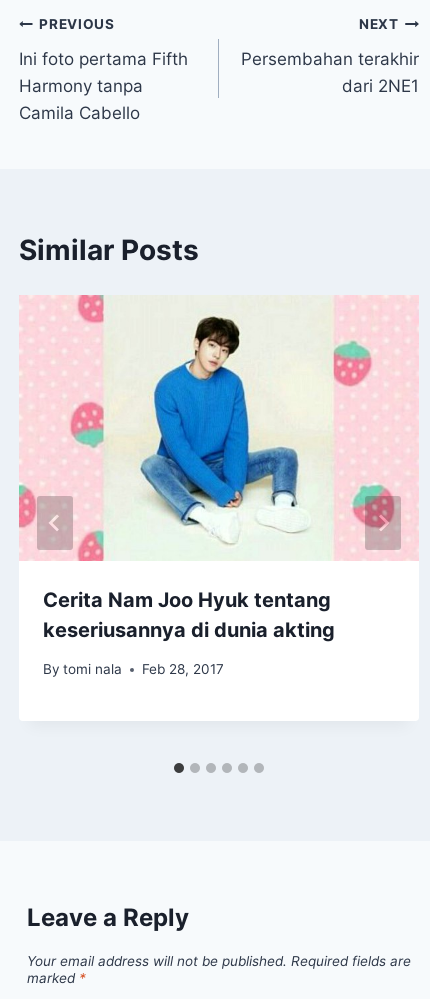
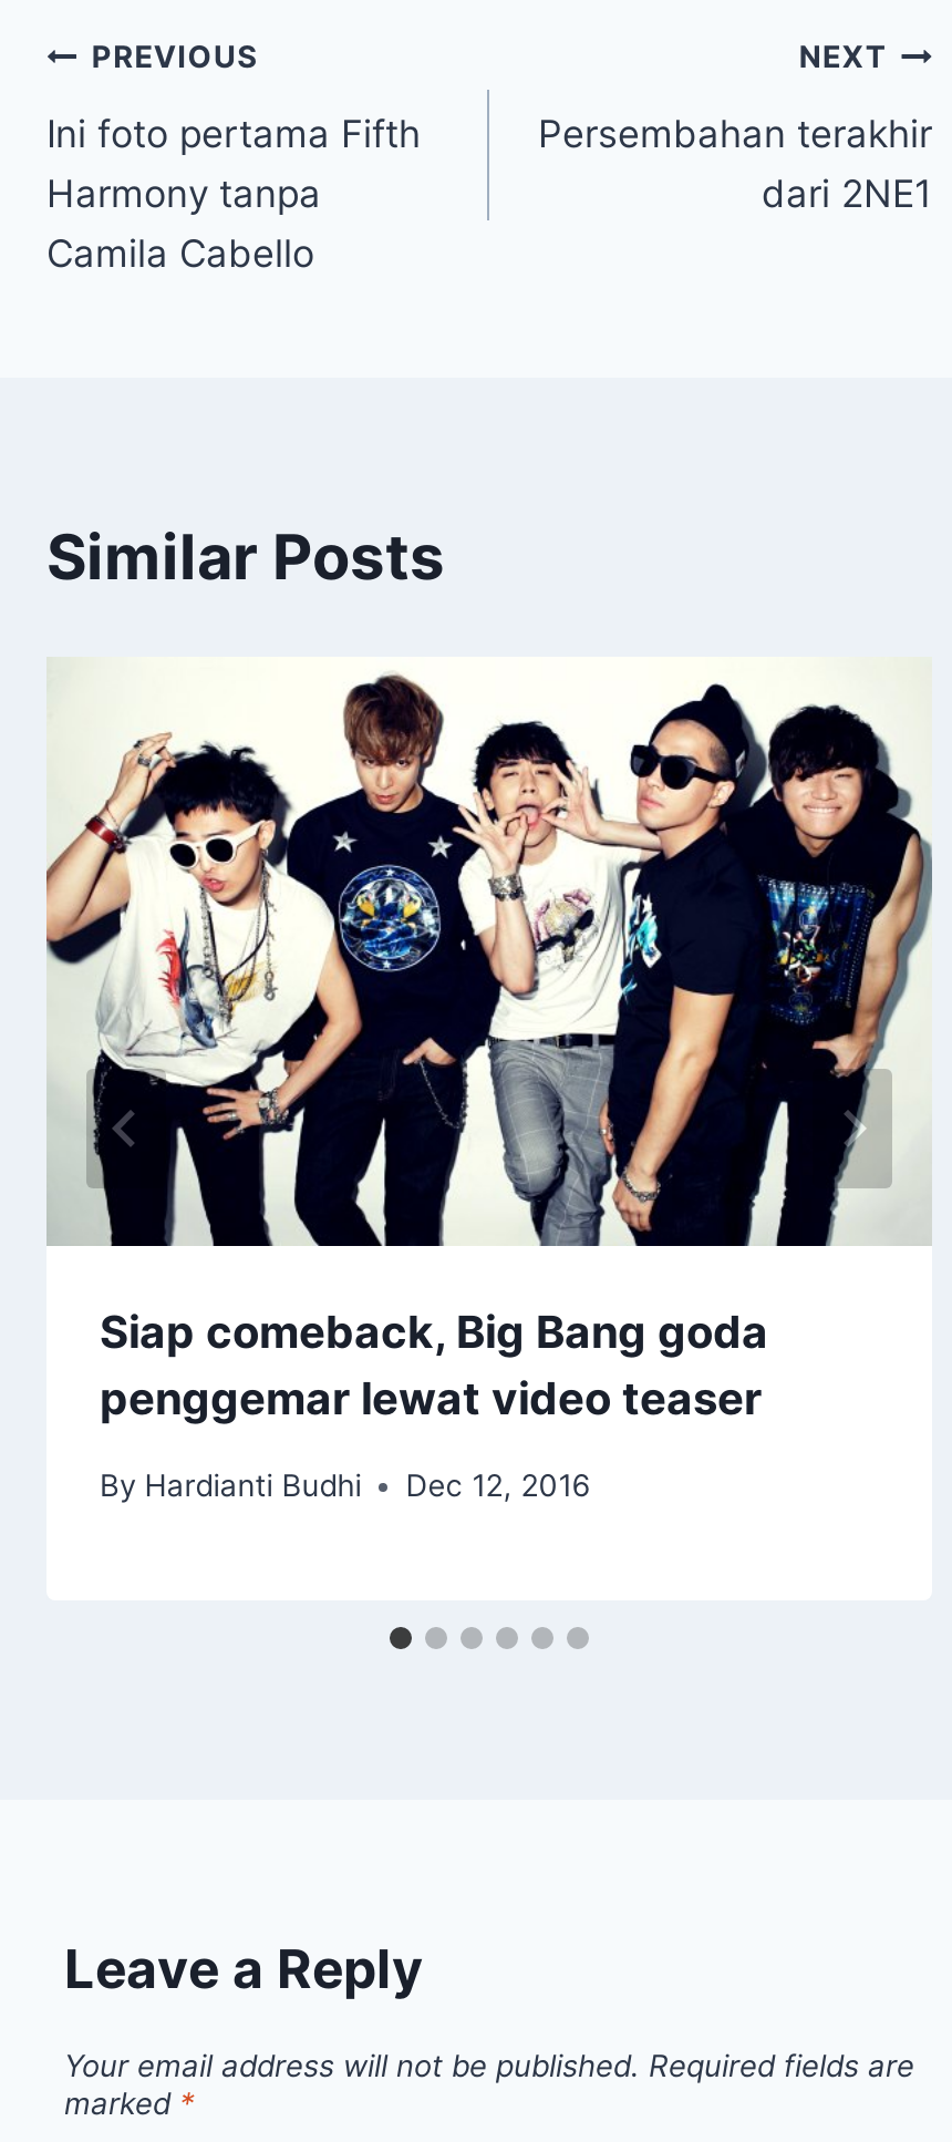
- [image]
- Cerita Nam Joo Hyuk tentang
- keseriusannya di dunia akting
+ [image]
+ Siap comeback, Big Bang goda
+ penggemar lewat video teaser

- By tomi nala
- Feb 28, 2017
+ By Hardianti Budhi
+ Dec 12, 2016
